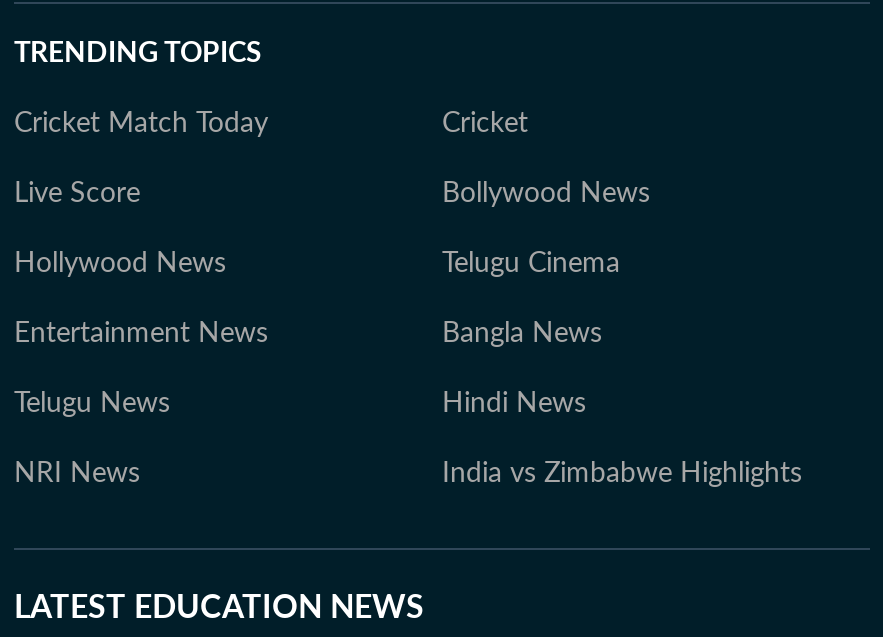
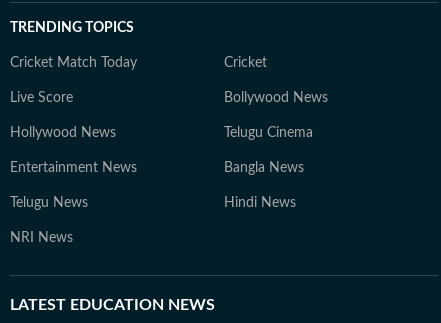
- India vs Zimbabwe Highlights
